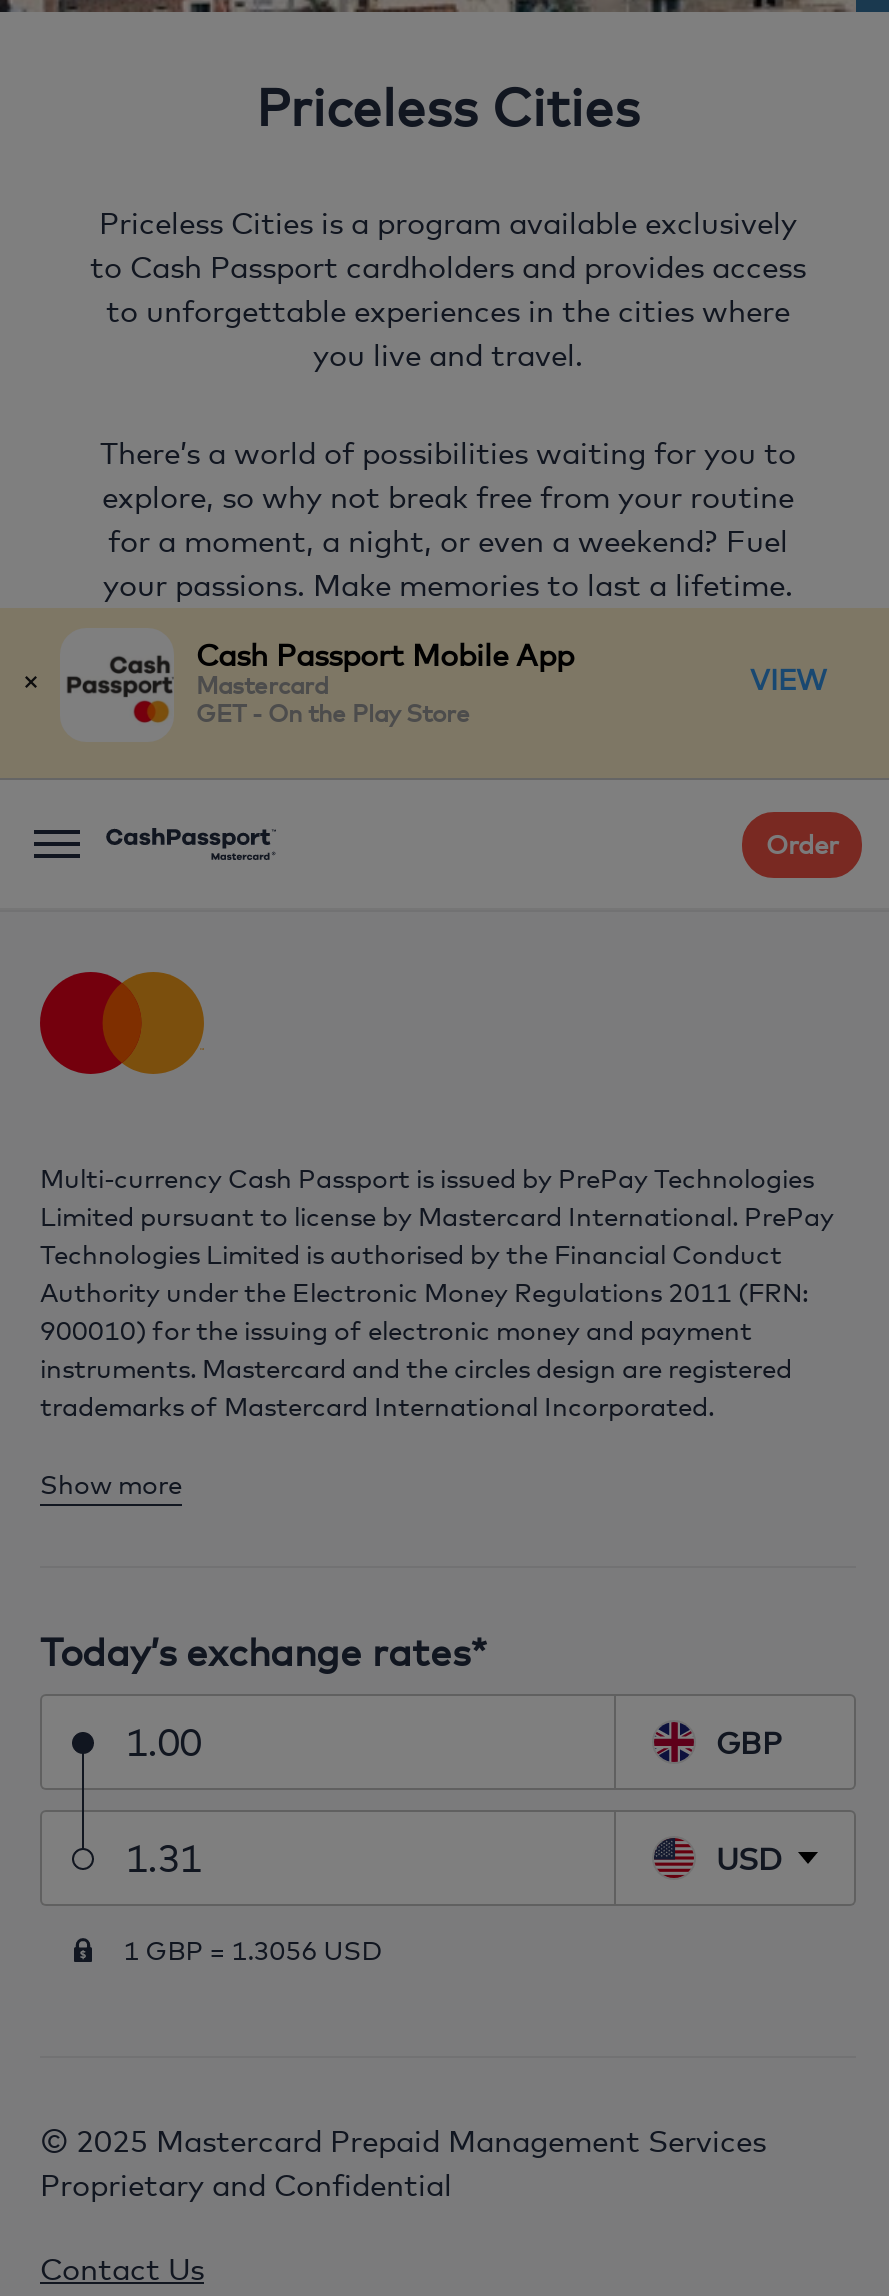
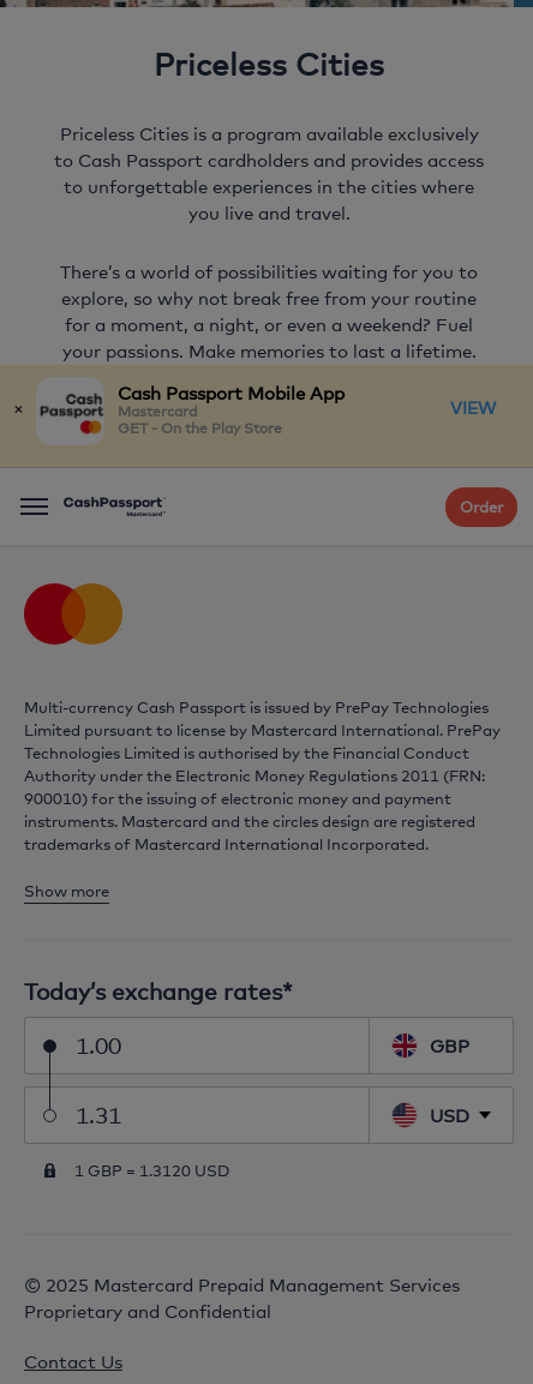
- 1 GBP = 1.3056 USD
+ 1 GBP = 1.3120 USD
